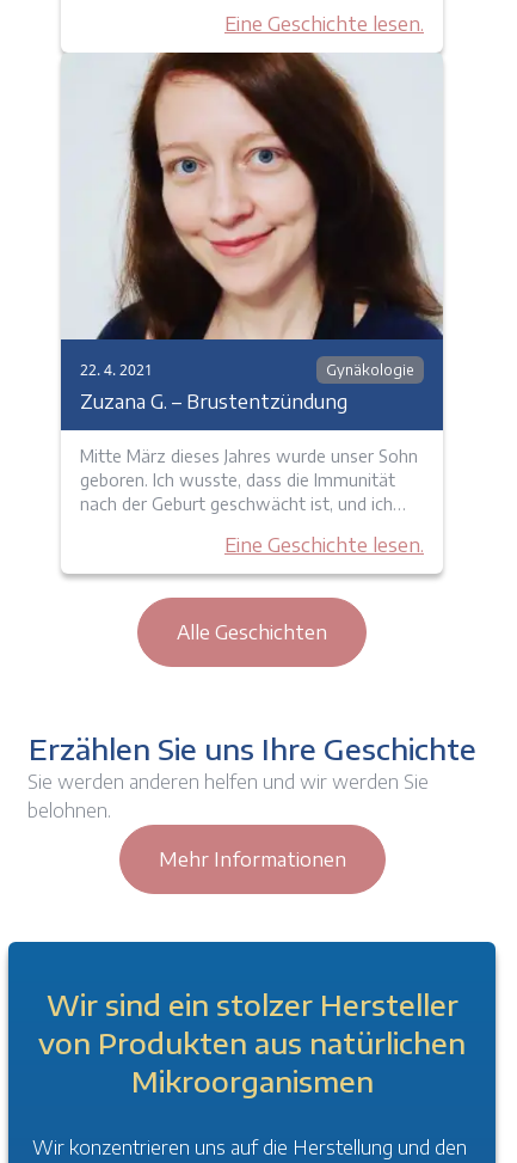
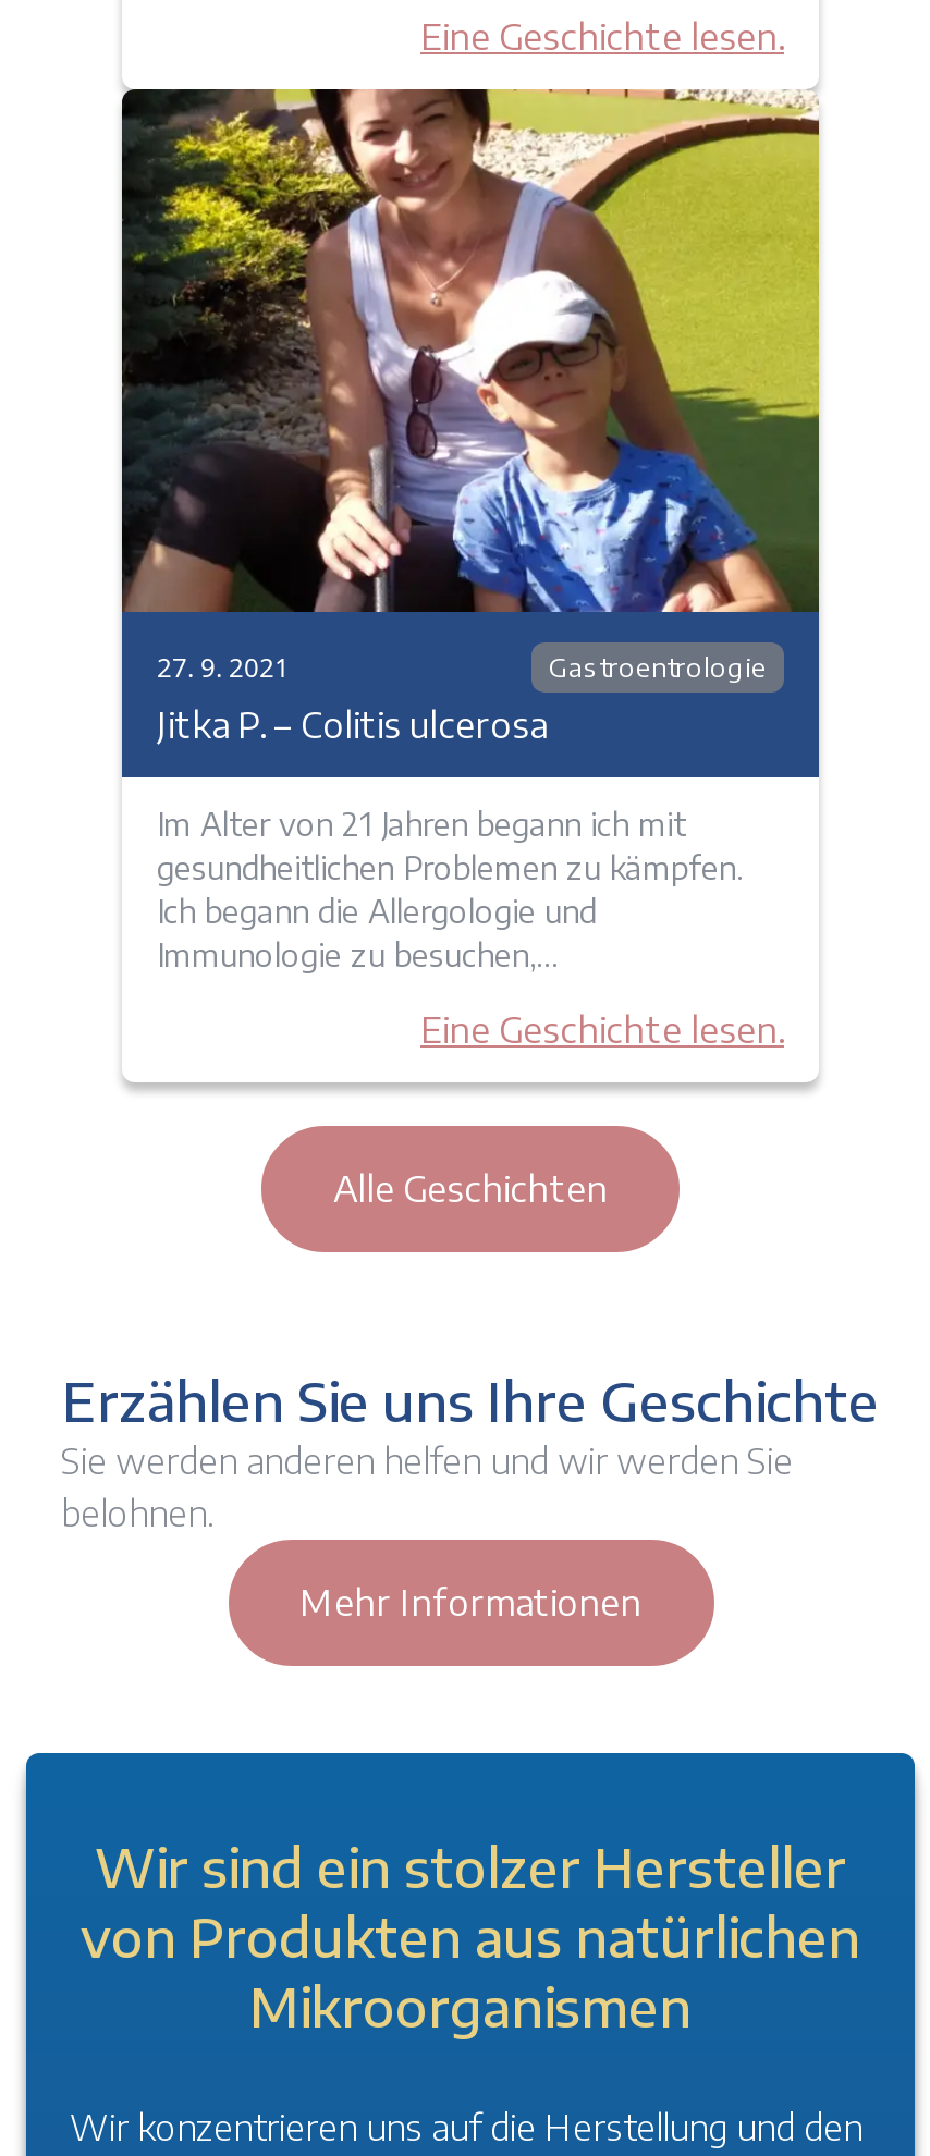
- [image]
- 22. 4. 2021
- Gynäkologie
- Zuzana G. – Brustentzündung
+ [image]
+ 27. 9. 2021
+ Gastroentrologie
+ Jitka P. – Colitis ulcerosa

- Mitte März dieses Jahres wurde unser Sohn
- geboren. Ich wusste, dass die Immunität
- nach der Geburt geschwächt ist, und ich…
+ Im Alter von 21 Jahren begann ich mit
+ gesundheitlichen Problemen zu kämpfen.
+ Ich begann die Allergologie und
+ Immunologie zu besuchen,…
